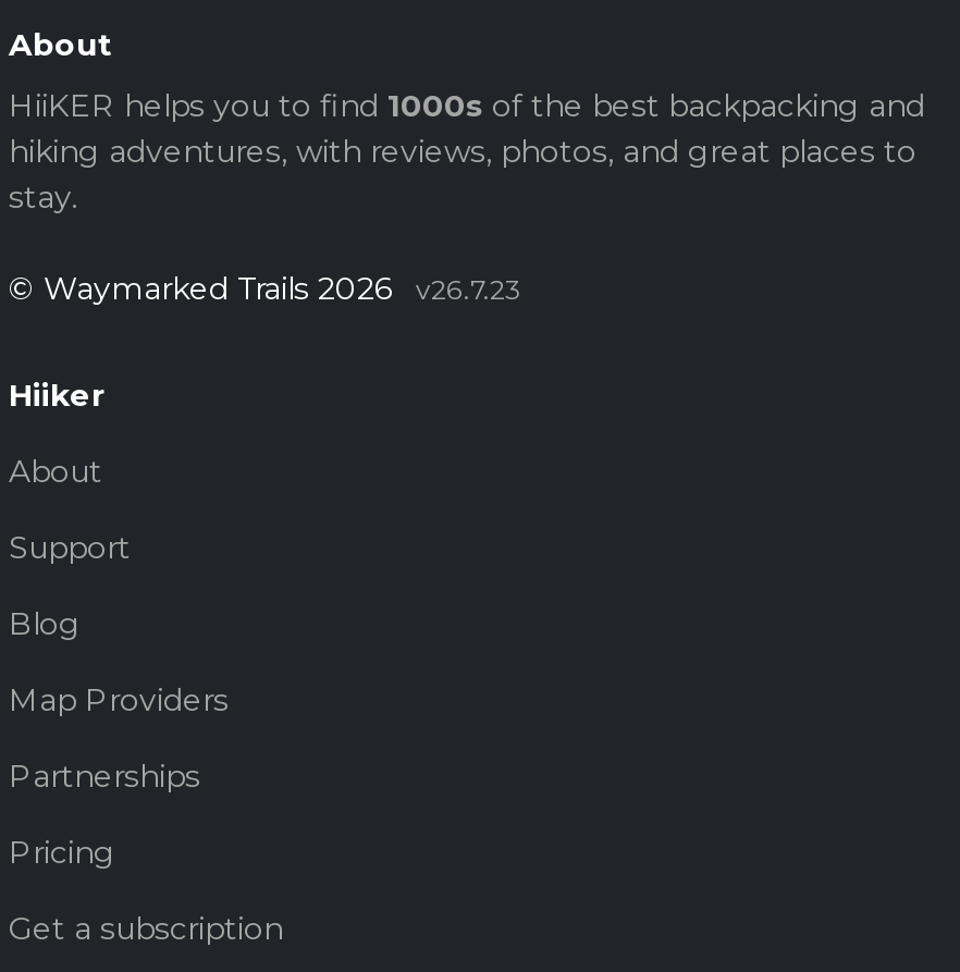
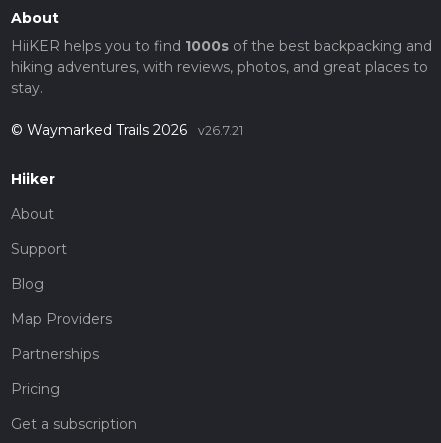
- © Waymarked Trails 2026 v26.7.23
+ © Waymarked Trails 2026 v26.7.21
